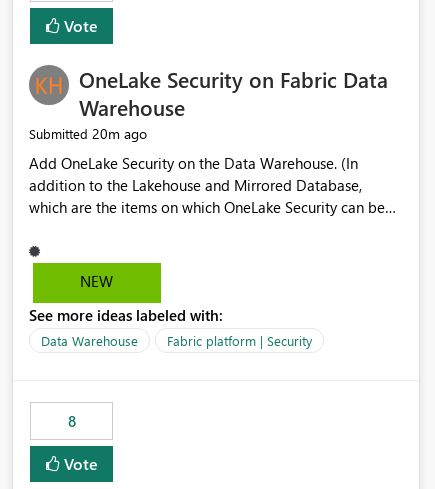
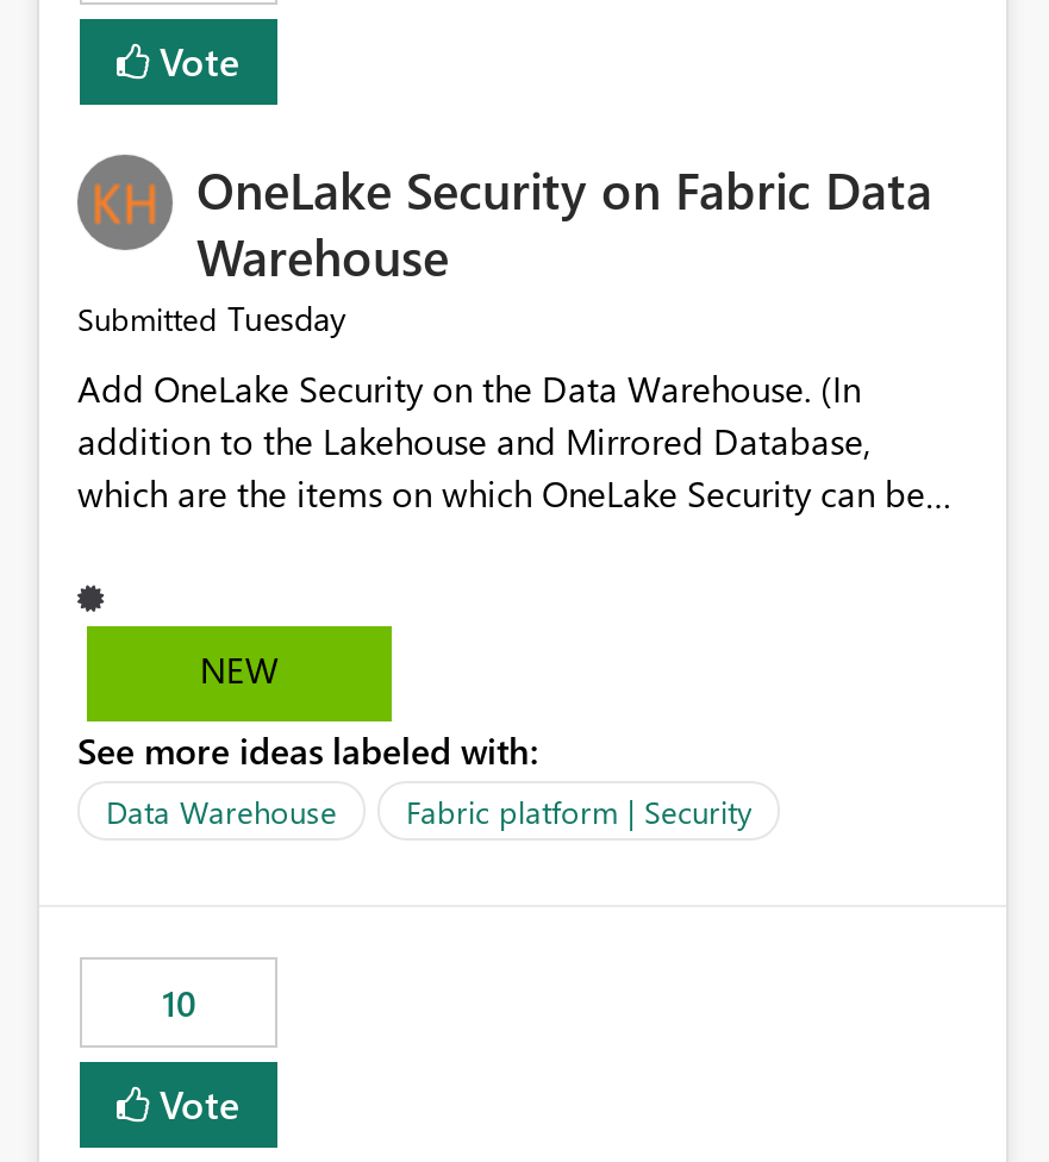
- Submitted 20m ago
+ Submitted Tuesday

- 8
+ 10
